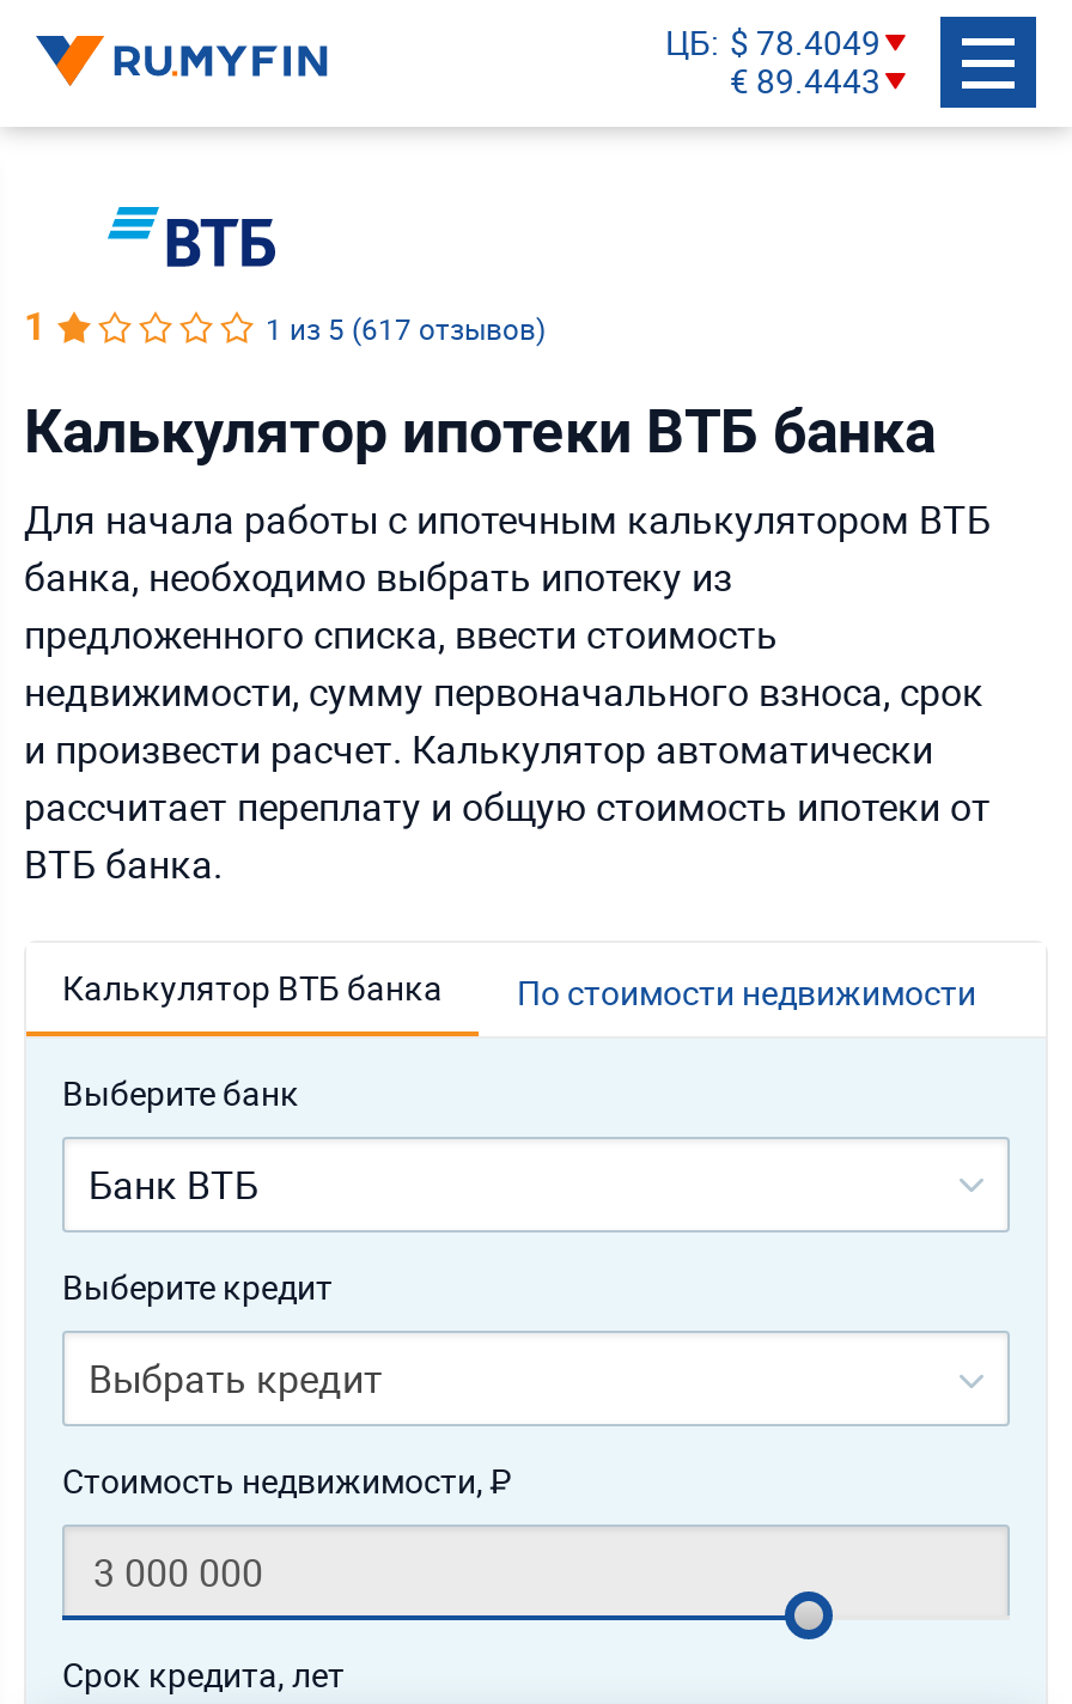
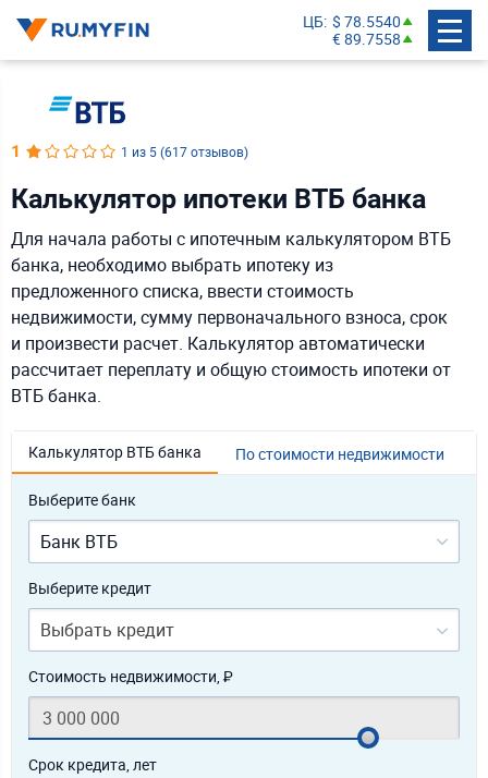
- ЦБ $ 78.4049
- € 89.4443
+ ЦБ $ 78.5540
+ € 89.7558
